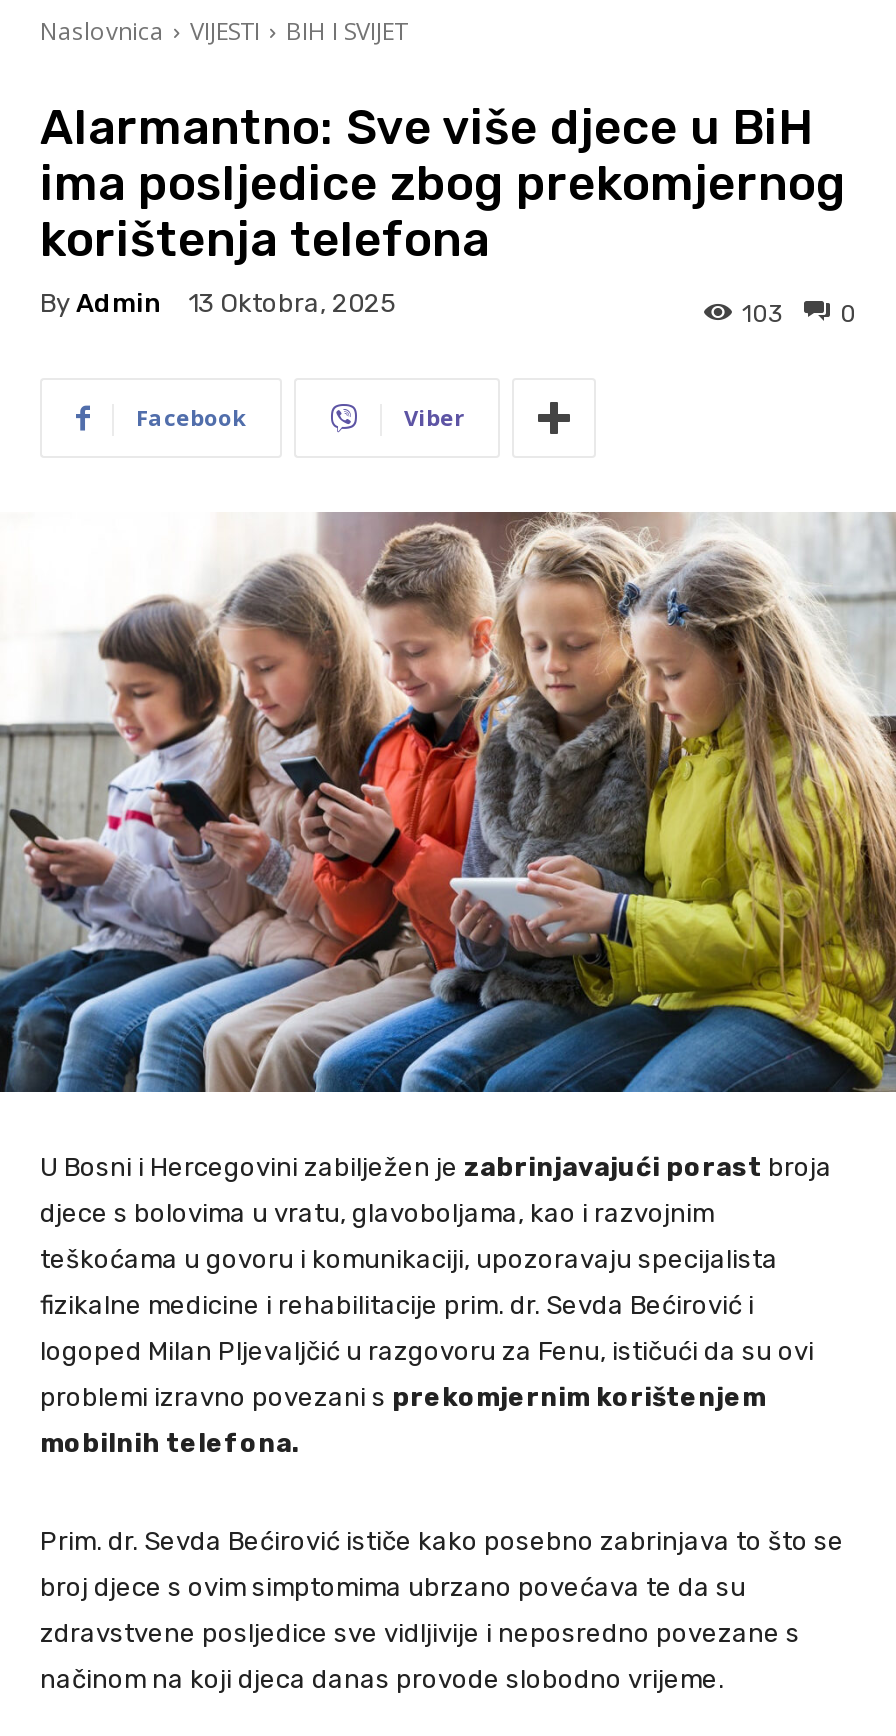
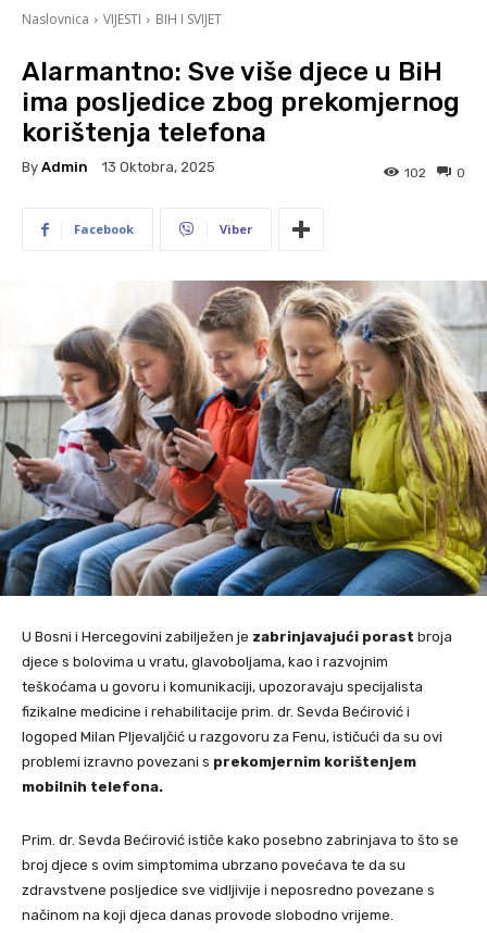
- 103 0
+ 102 0
